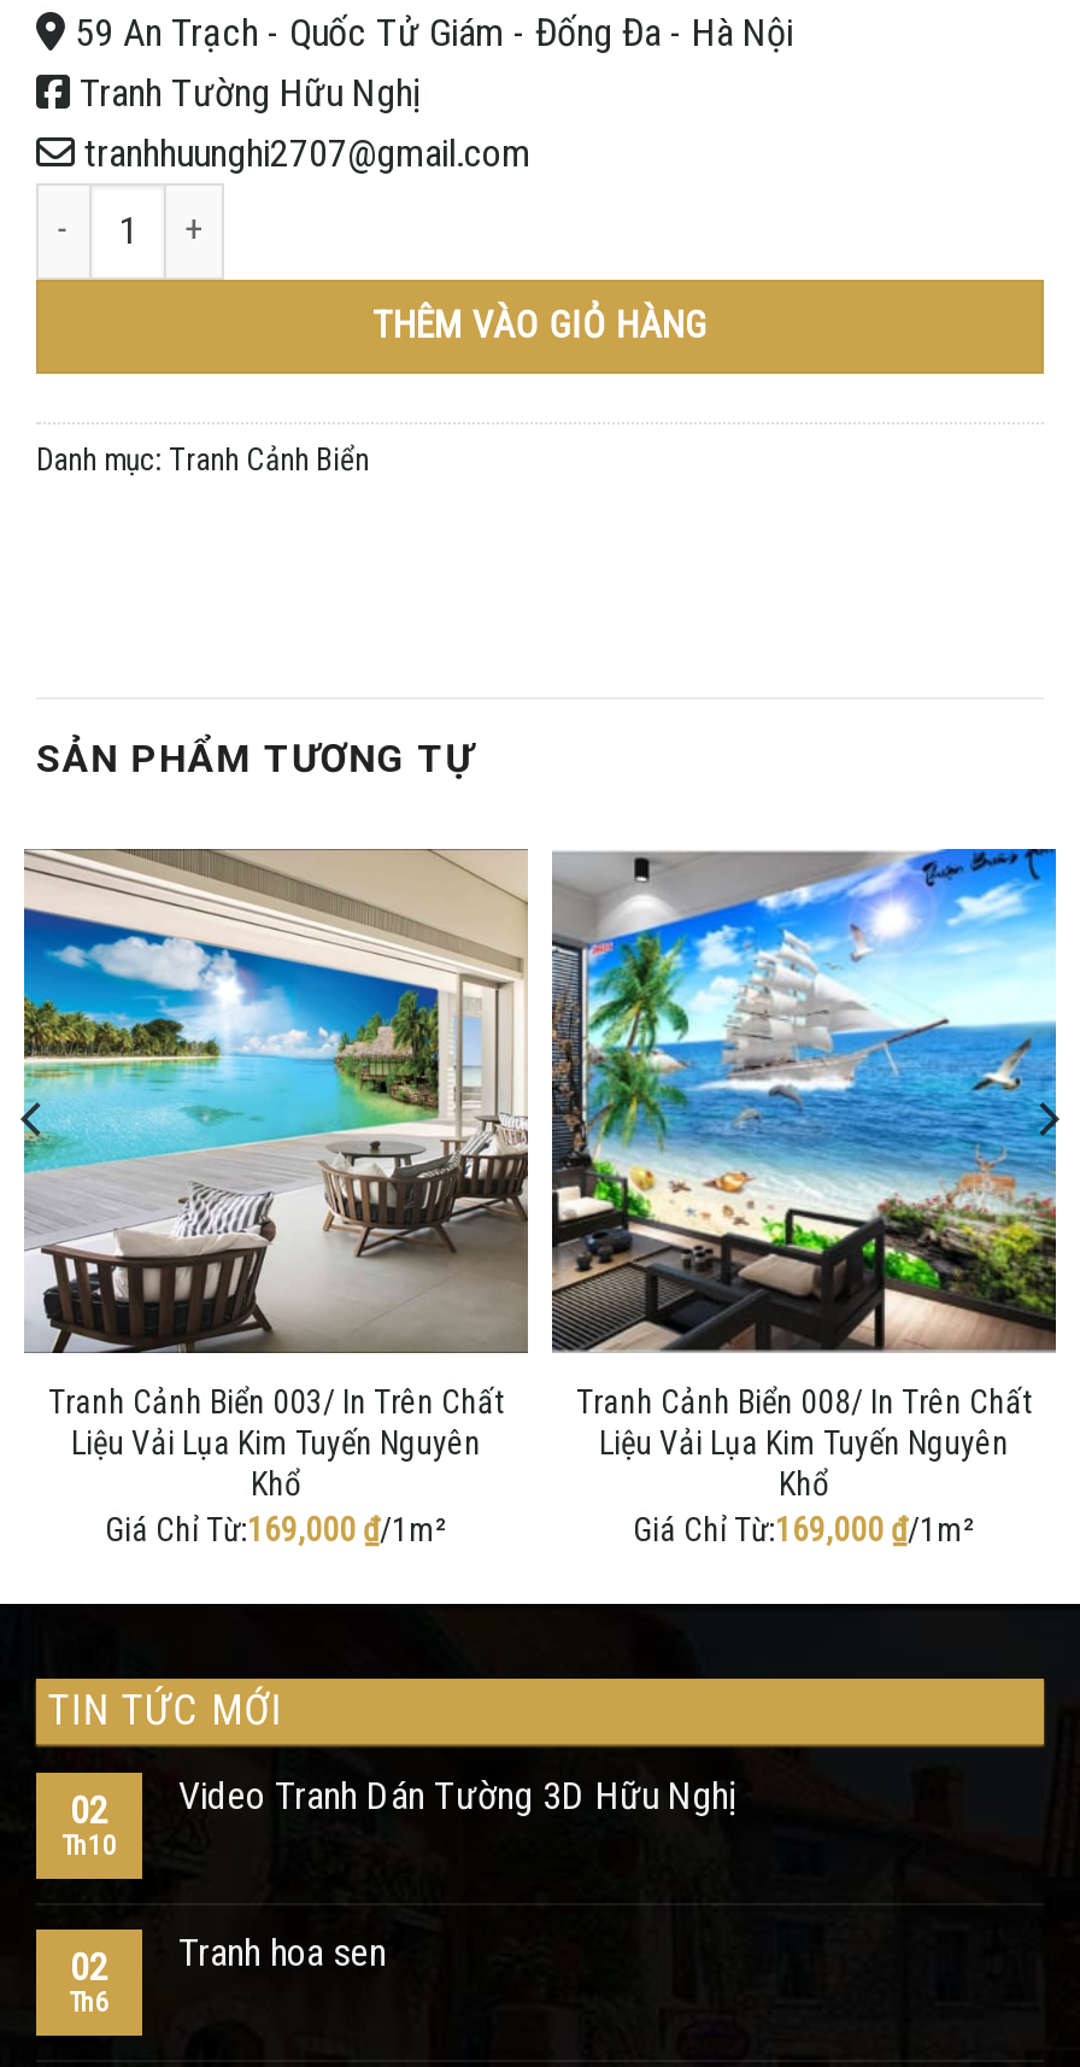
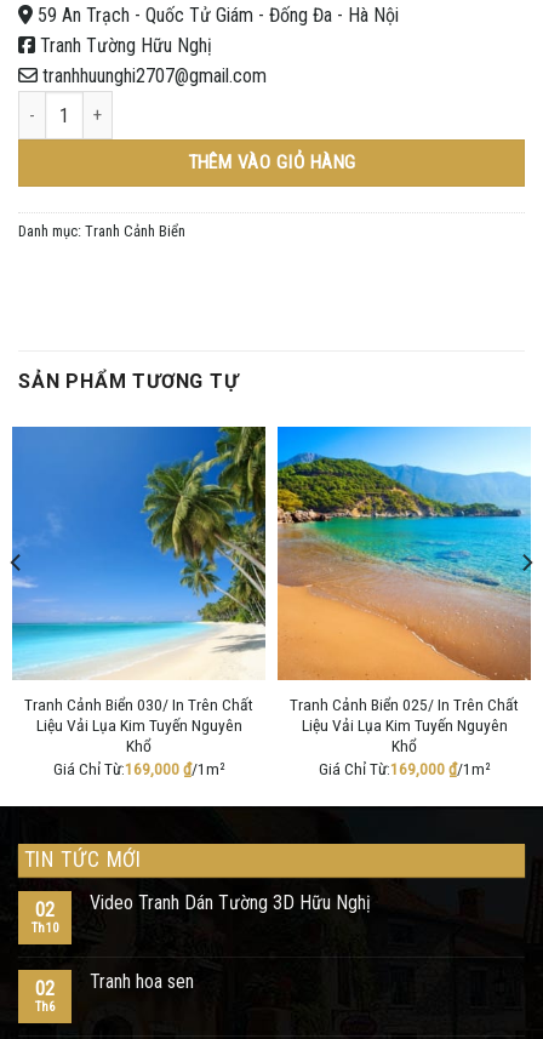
- [image]
- Tranh Cảnh Biển 003/ In Trên Chất
+ [image]
+ Tranh Cảnh Biển 030/ In Trên Chất

- [image]
- Tranh Cảnh Biển 008/ In Trên Chất
+ [image]
+ Tranh Cảnh Biển 025/ In Trên Chất
